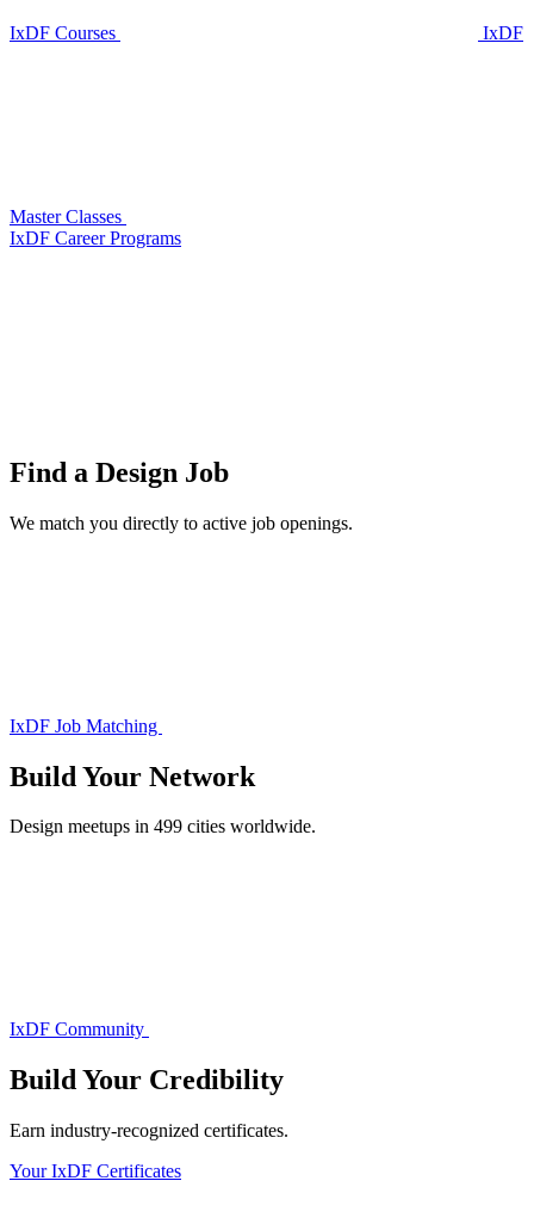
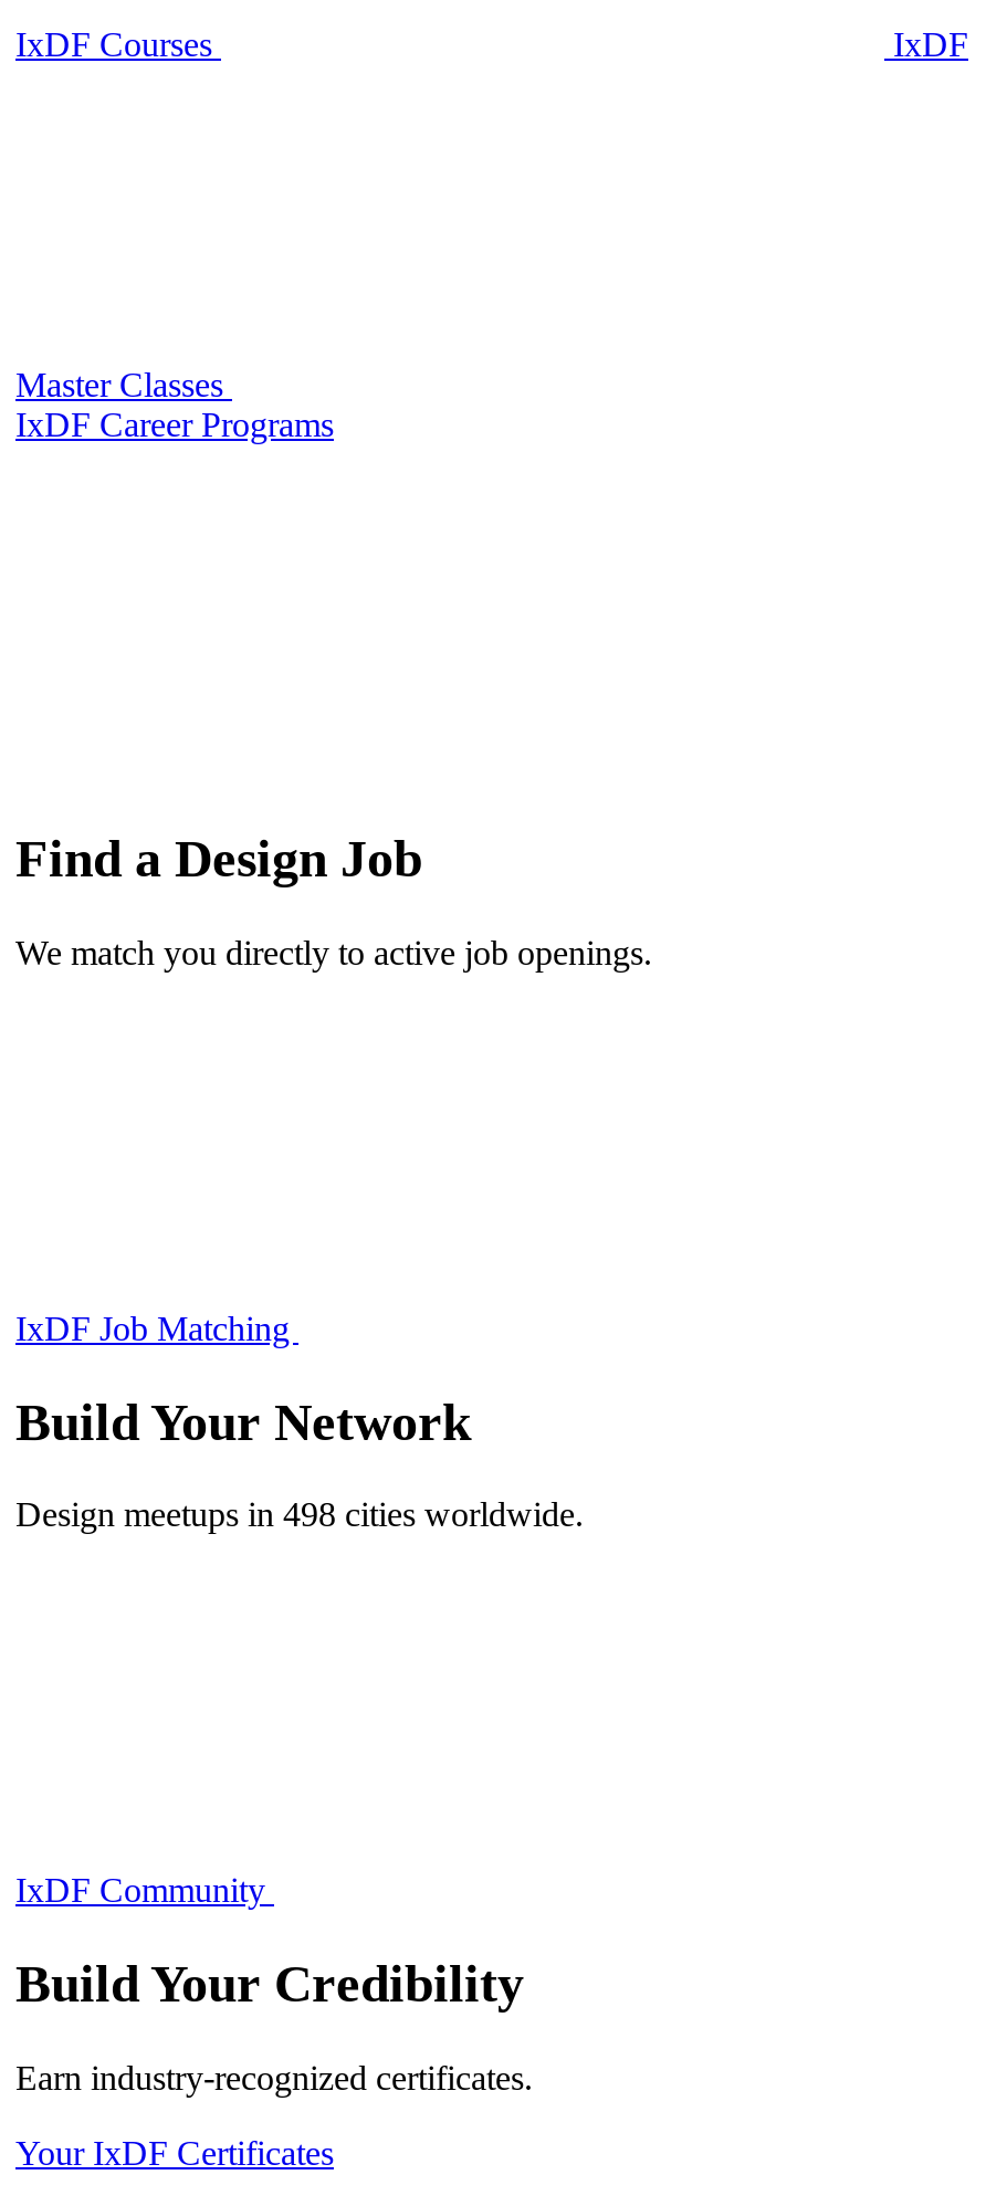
- Design meetups in 499 cities worldwide.
+ Design meetups in 498 cities worldwide.
